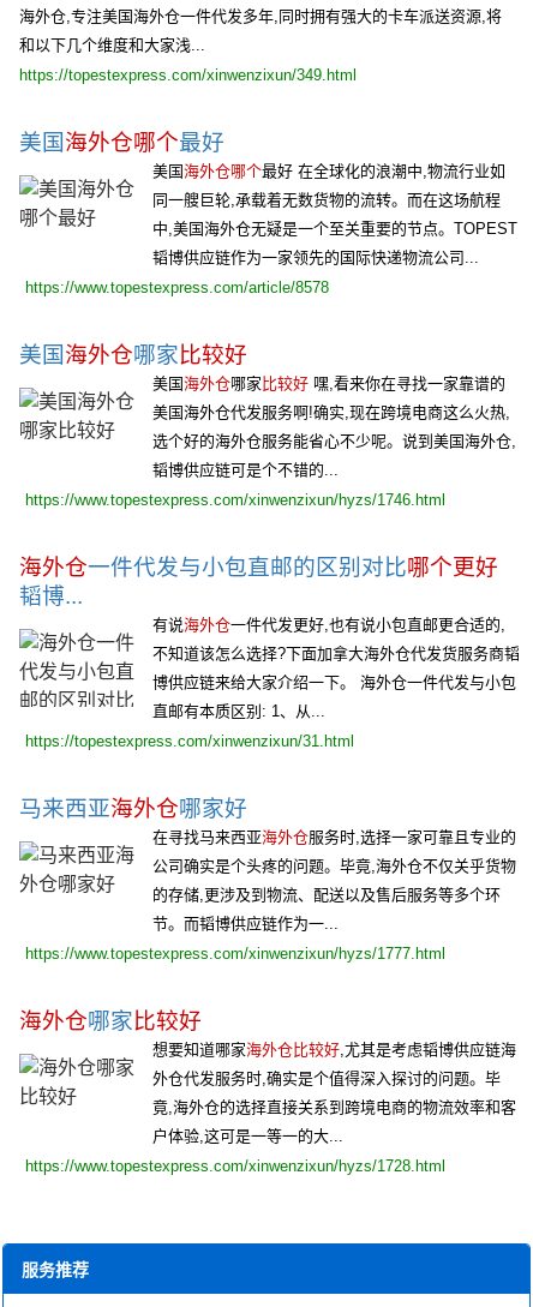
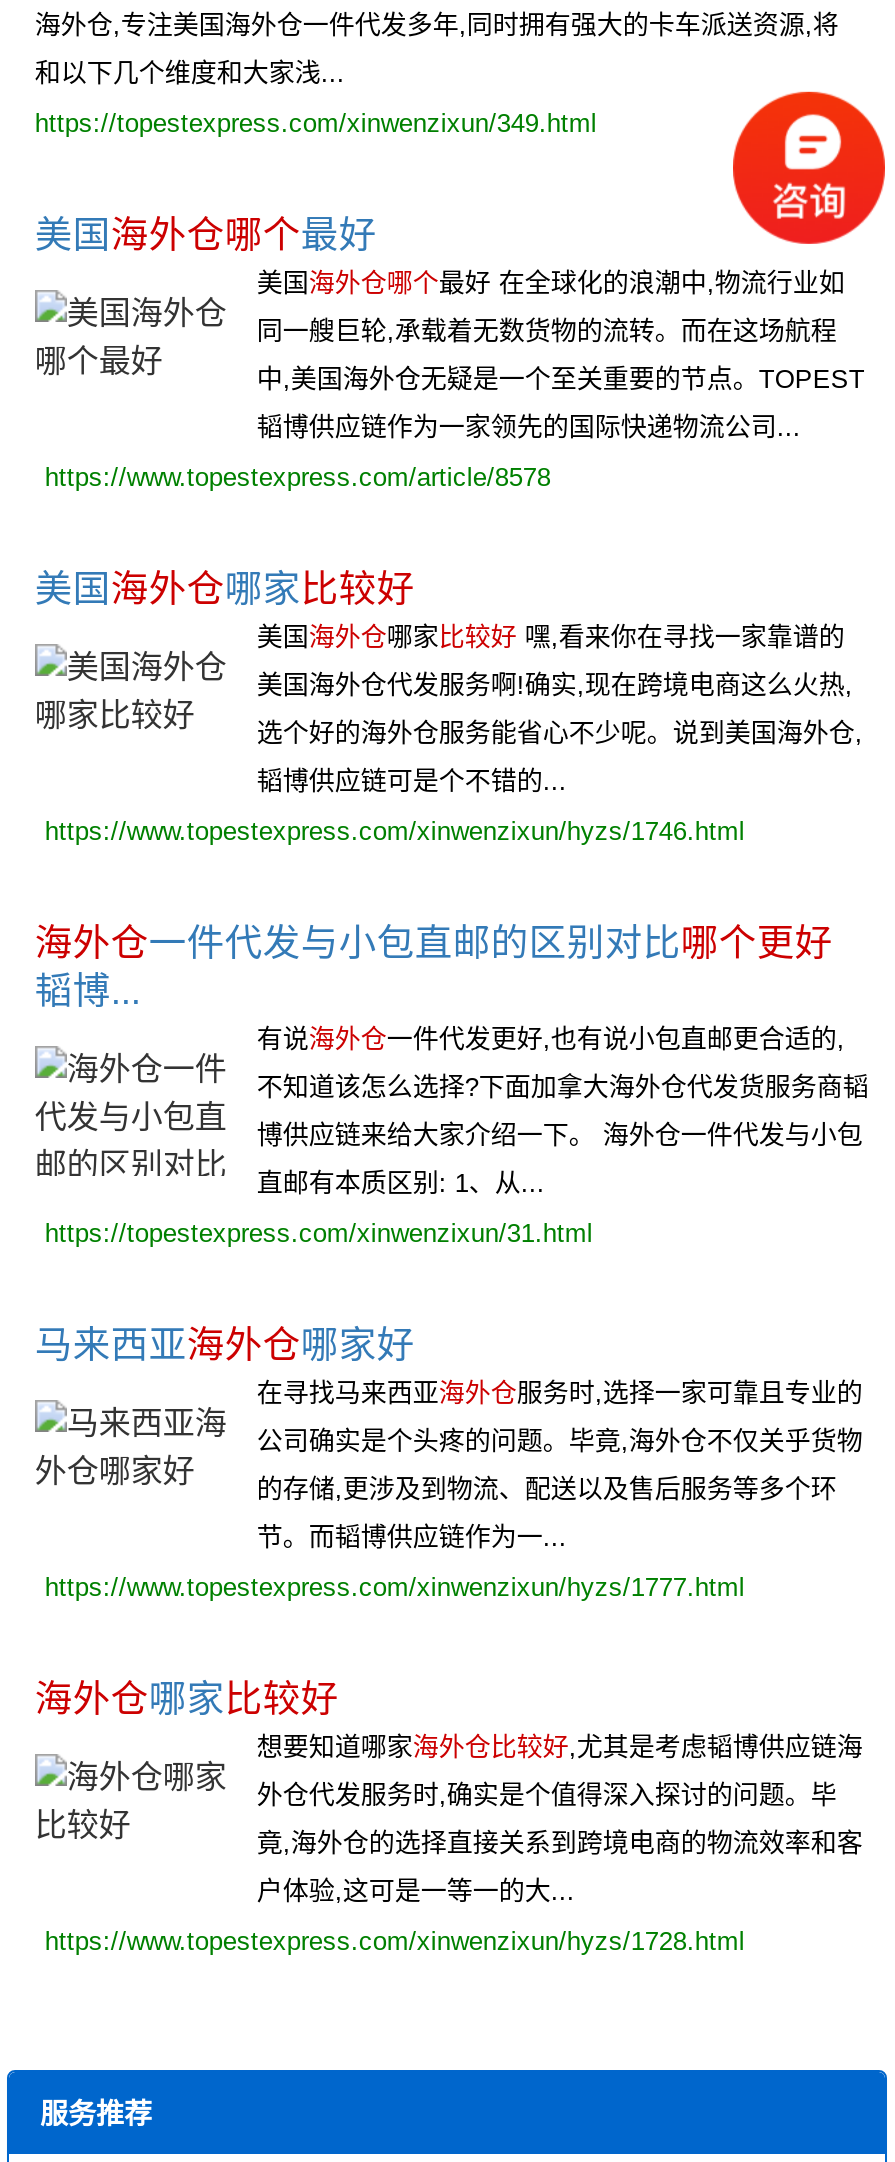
+ [image]
